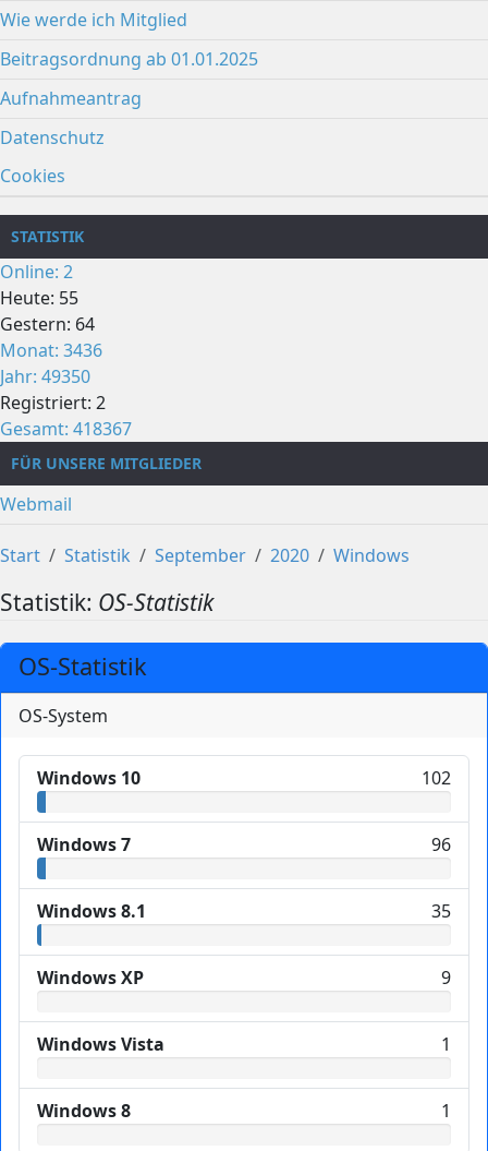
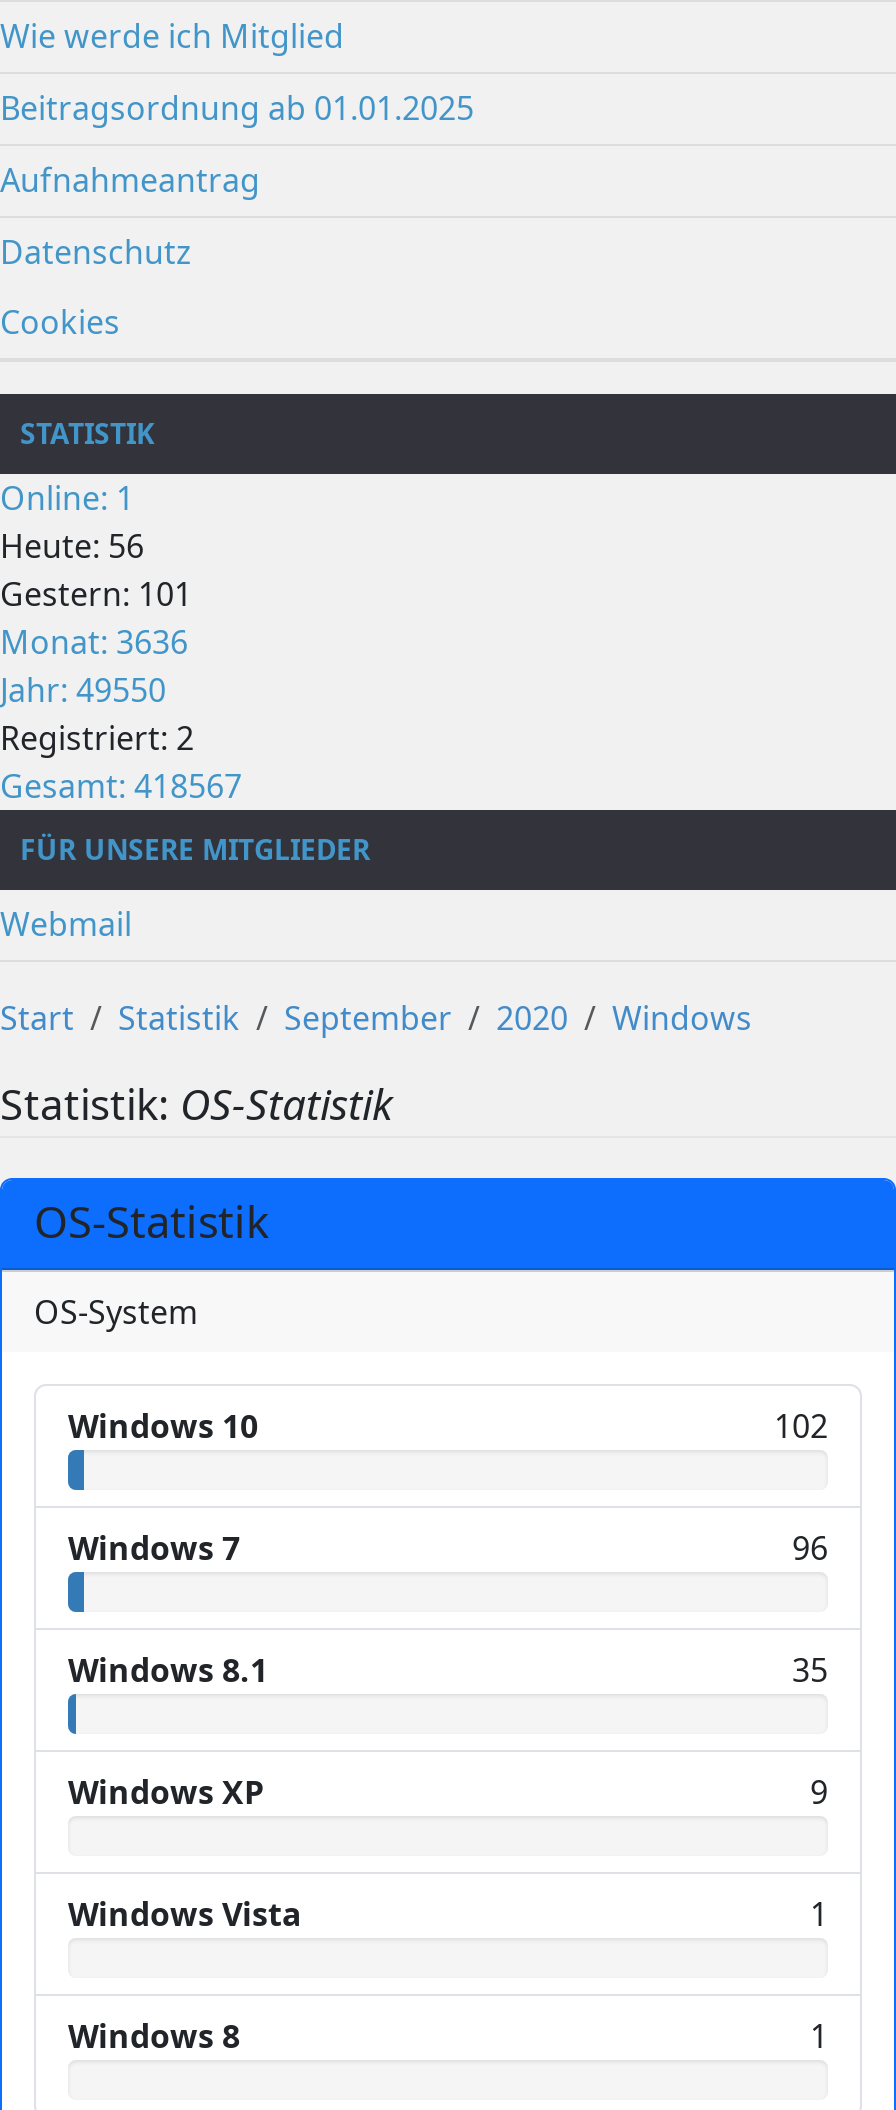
- Online: 2
+ Online: 1

- Heute: 55
+ Heute: 56

- Gestern: 64
+ Gestern: 101

- Monat: 3436
+ Monat: 3636

- Jahr: 49350
+ Jahr: 49550

- Gesamt: 418367
+ Gesamt: 418567
